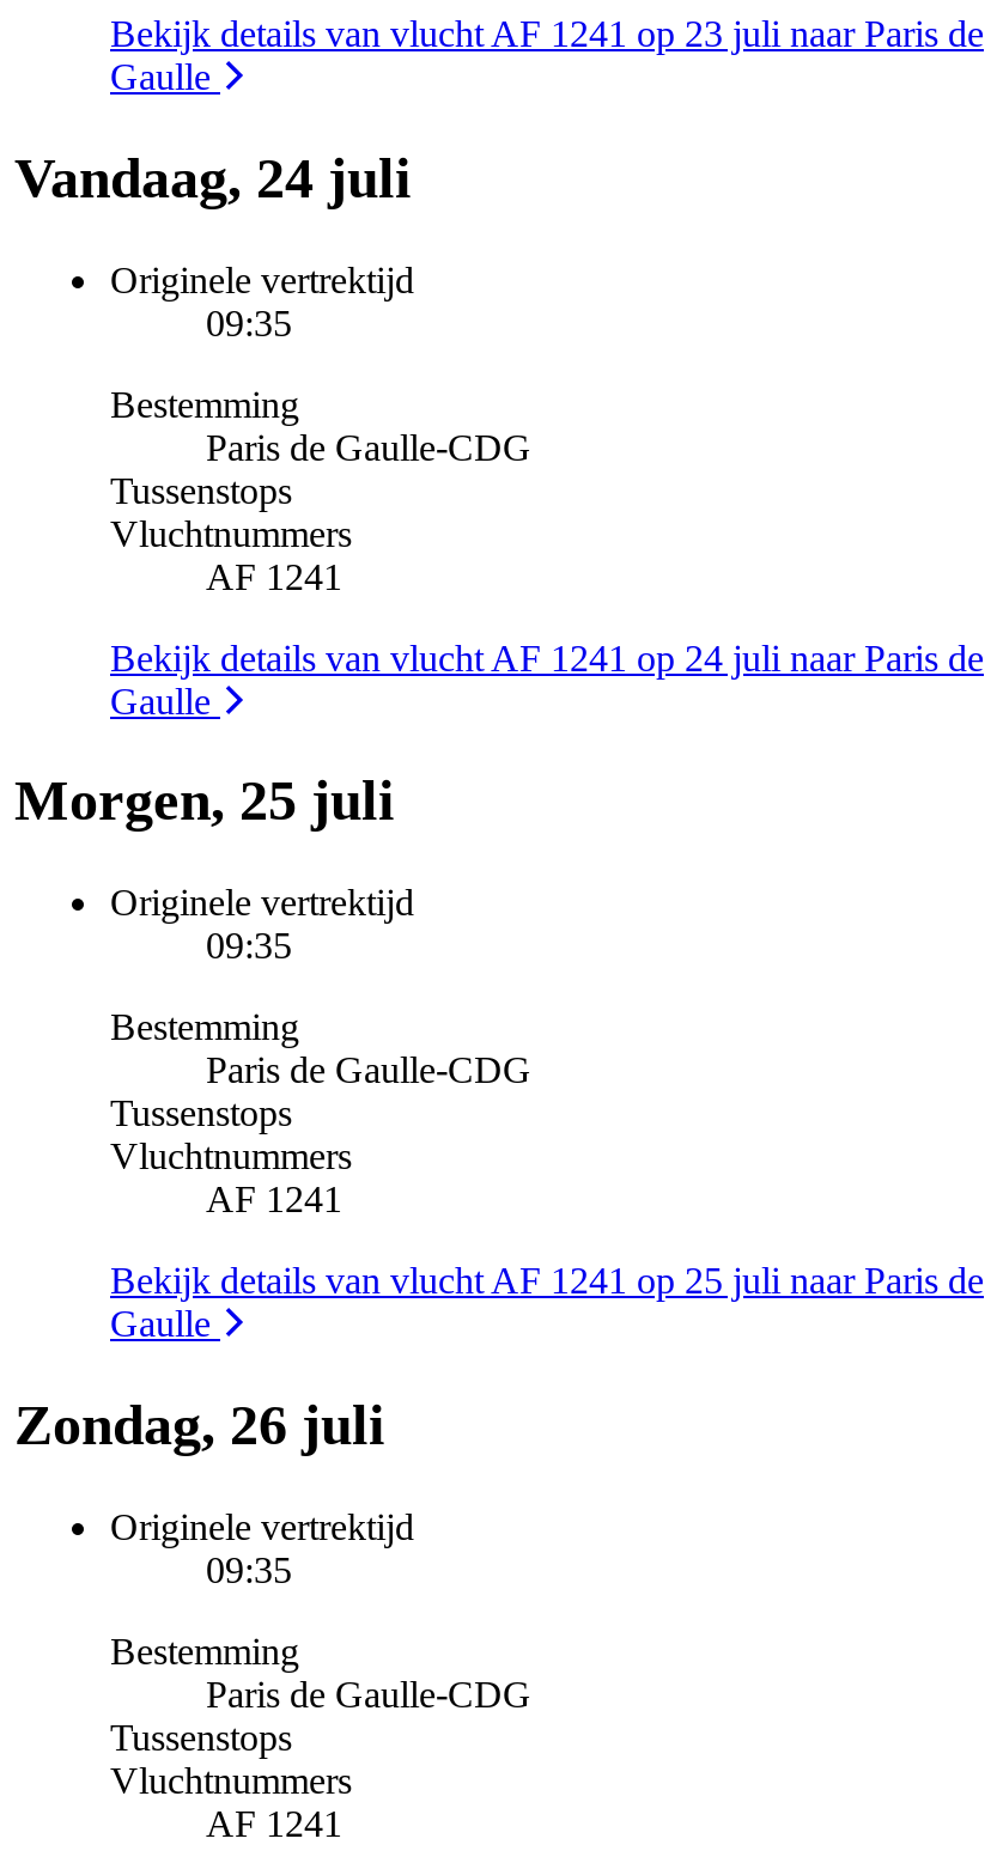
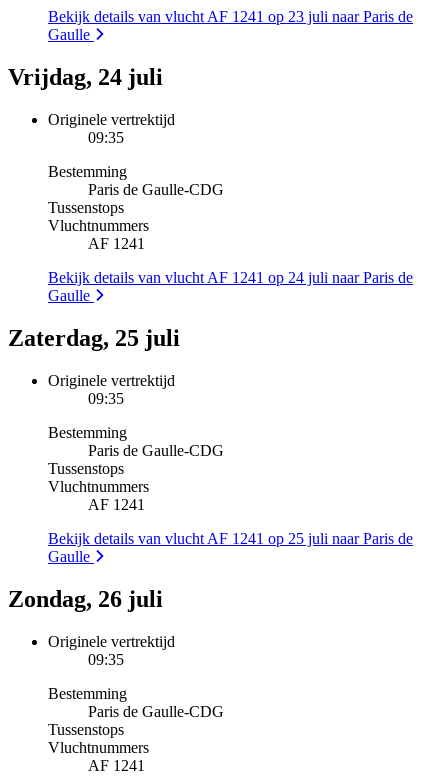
- Vandaag, 24 juli
+ Vrijdag, 24 juli

- Morgen, 25 juli
+ Zaterdag, 25 juli
